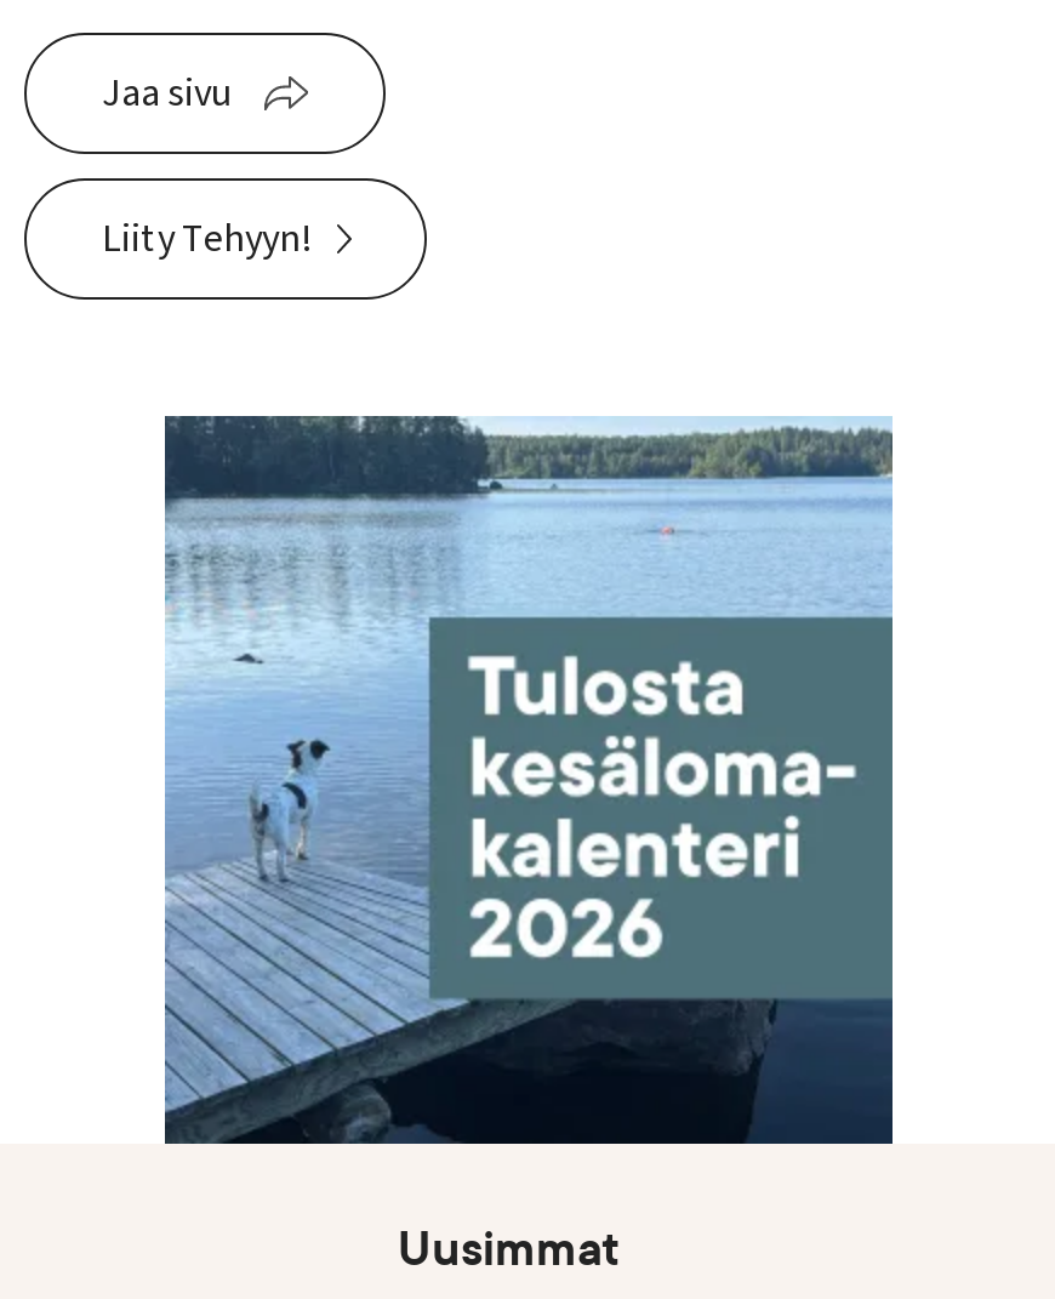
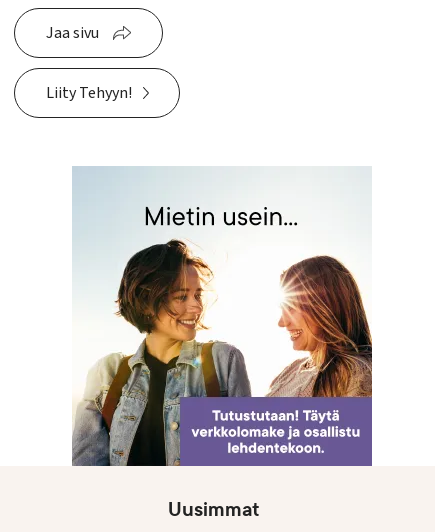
- [image]
+ [image]
